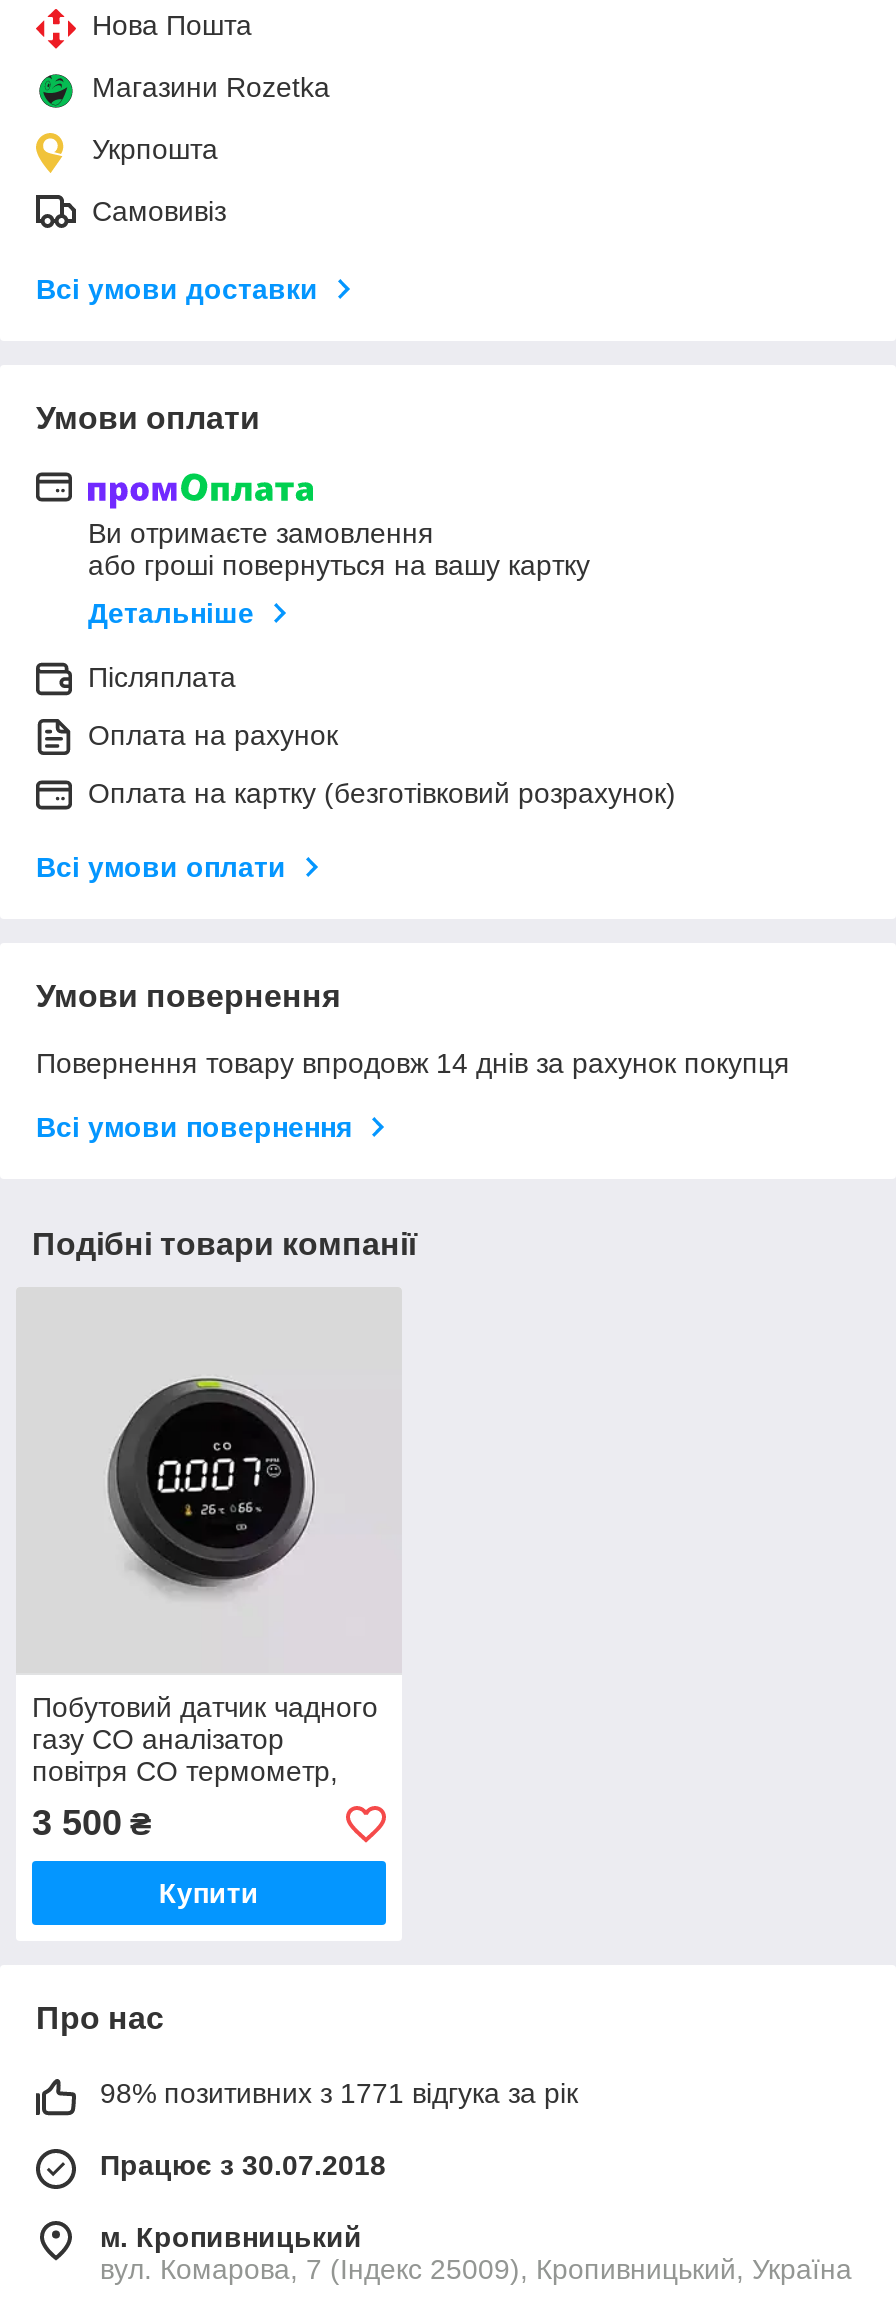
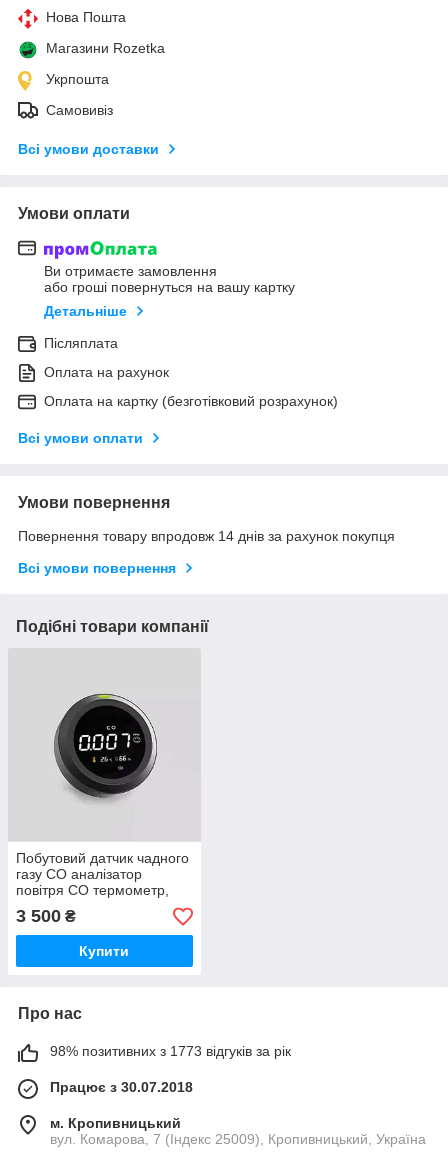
- 98% позитивних з 1771 відгука за рік
+ 98% позитивних з 1773 відгуків за рік
